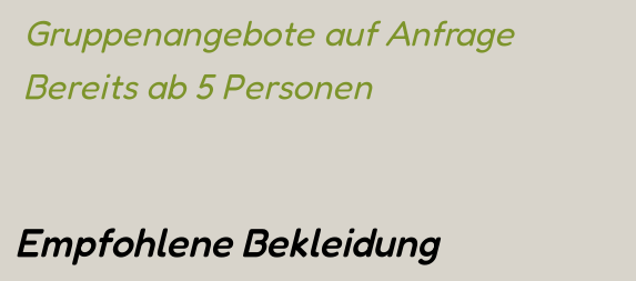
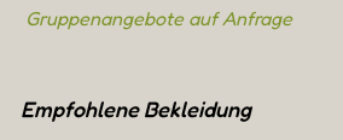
- Bereits ab 5 Personen
